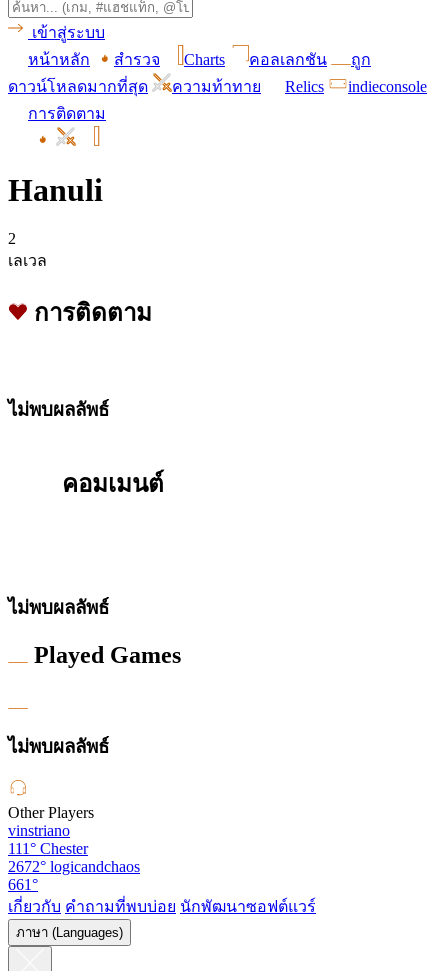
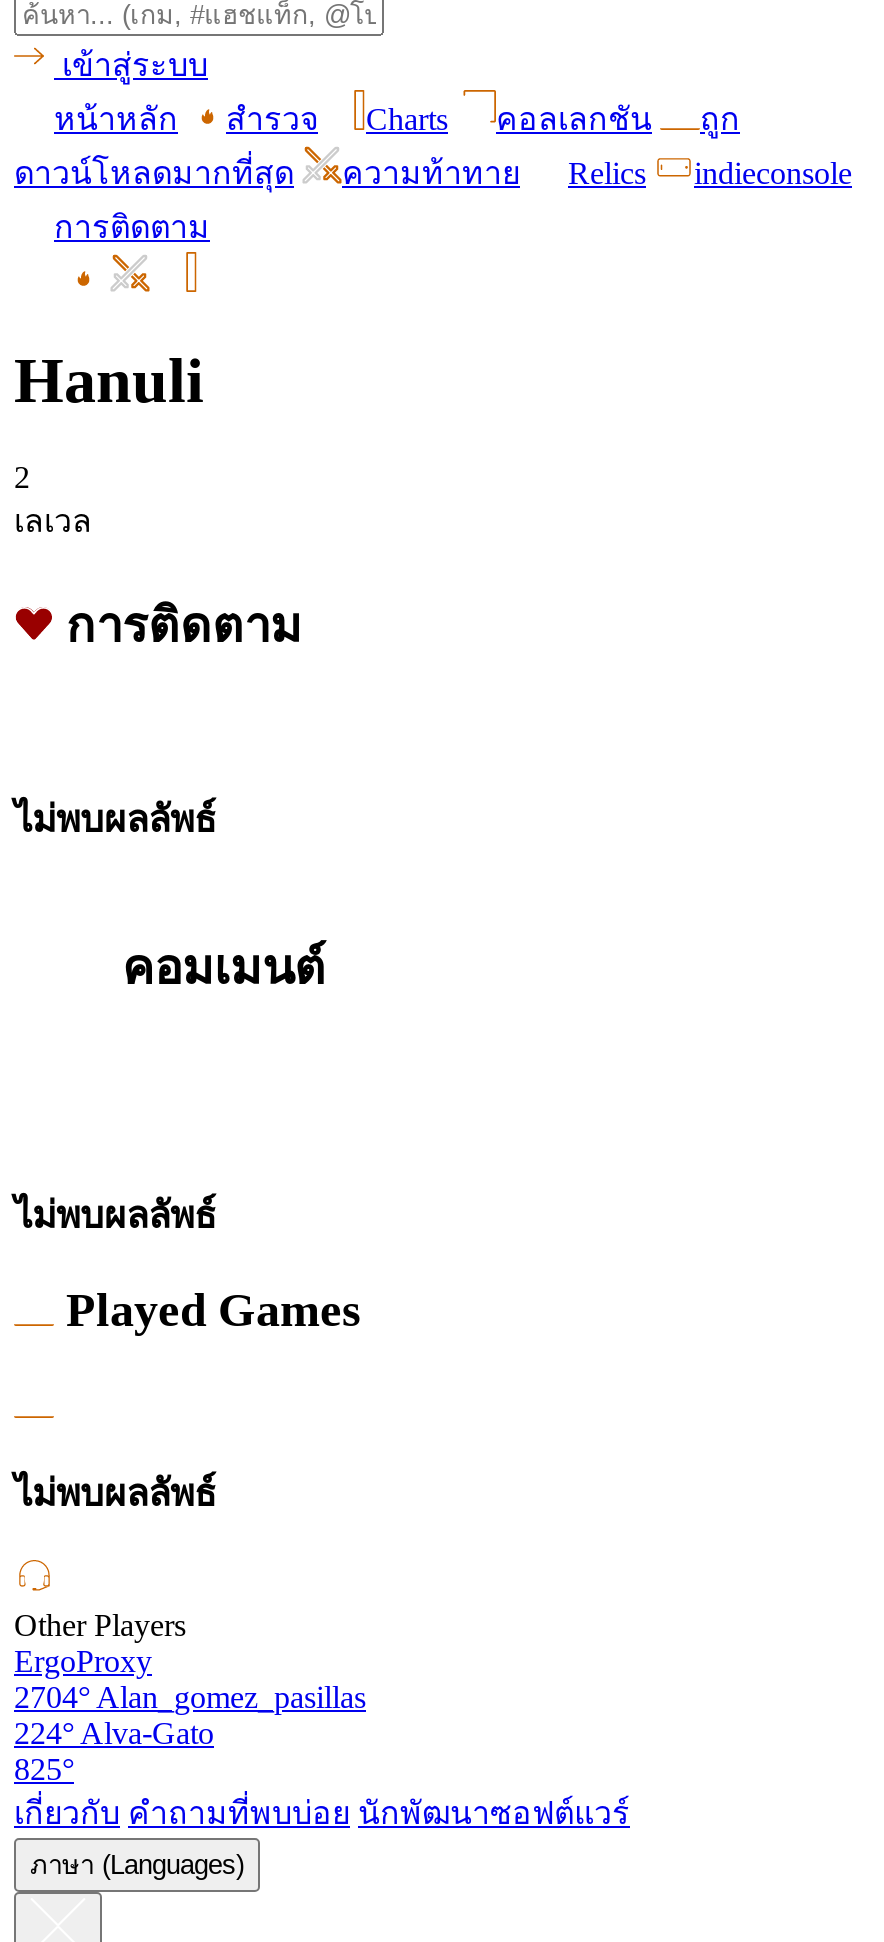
- vinstriano
- 111° Chester
- 2672° logicandchaos
- 661°
+ ErgoProxy
+ 2704° Alan_gomez_pasillas
+ 224° Alva-Gato
+ 825°
